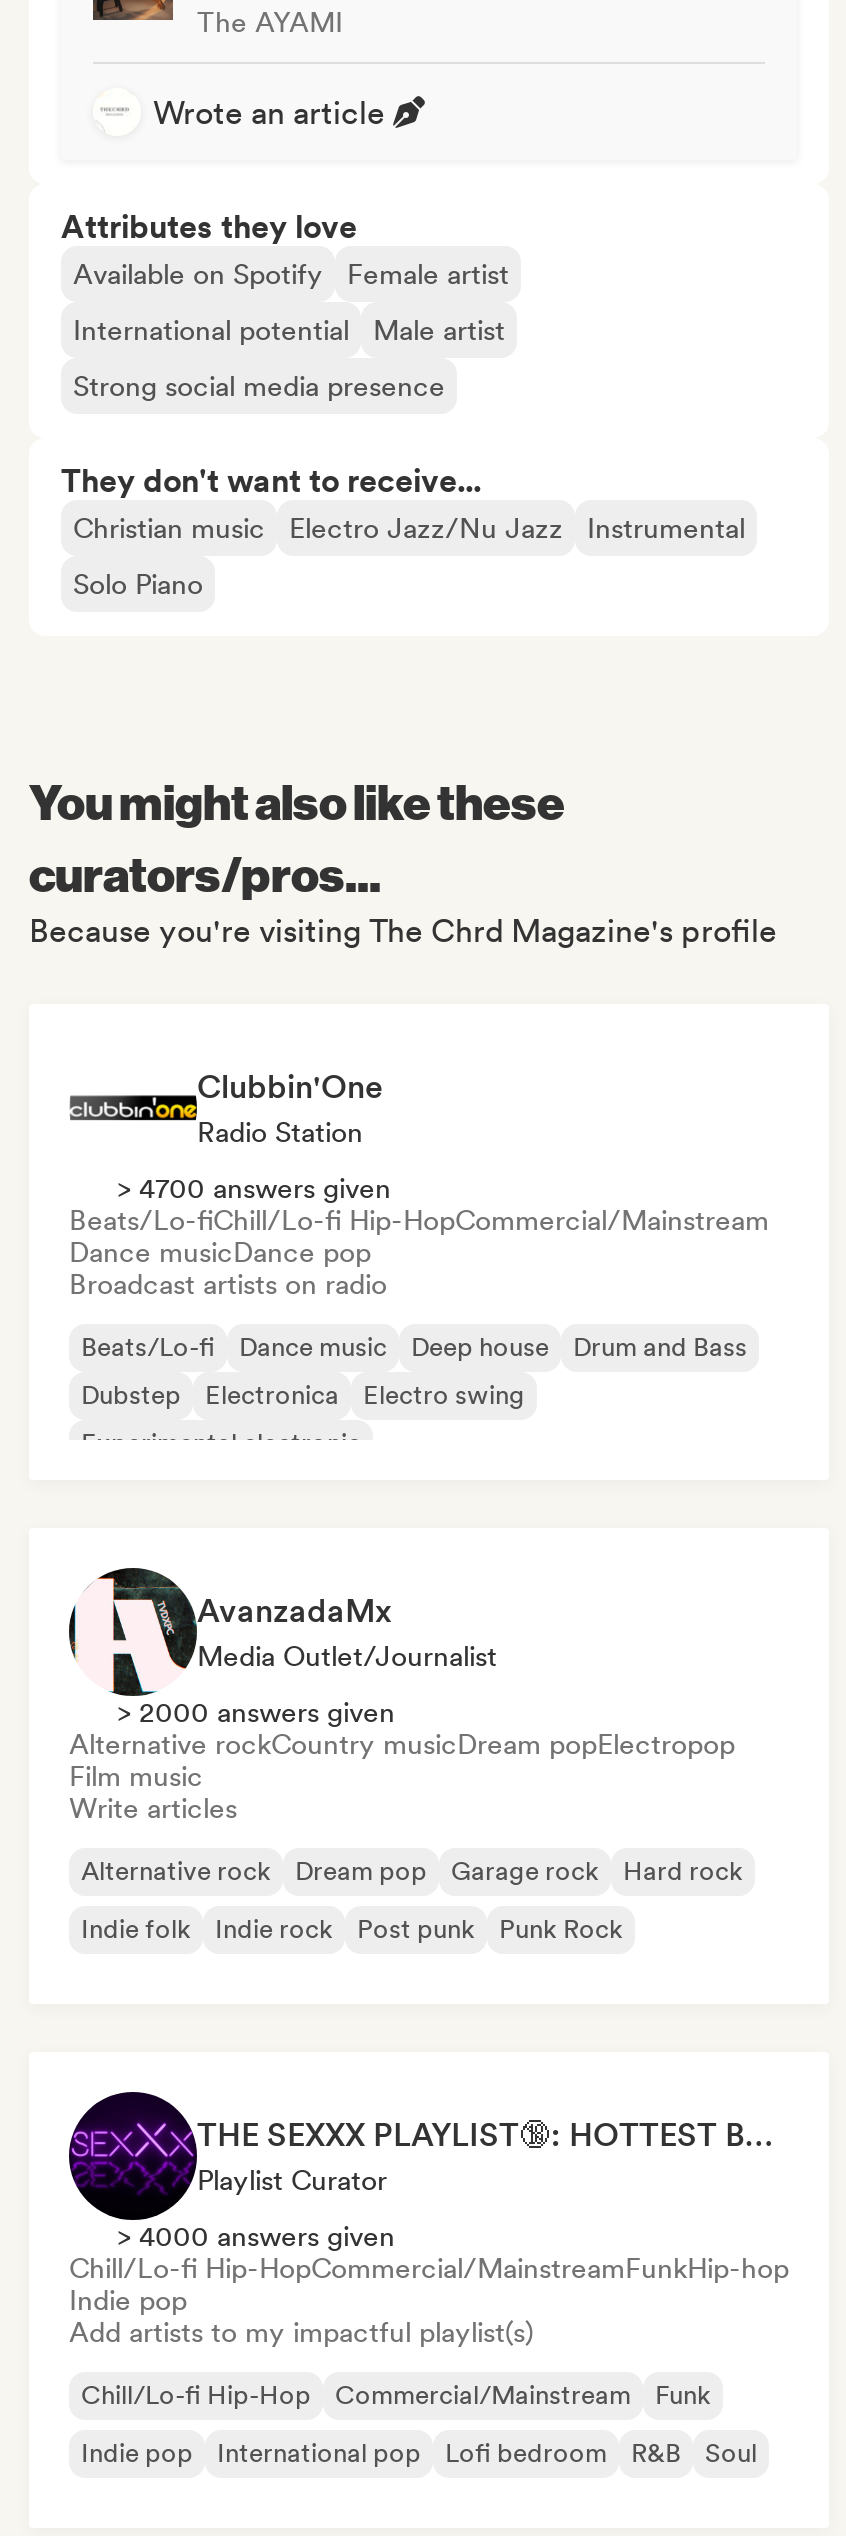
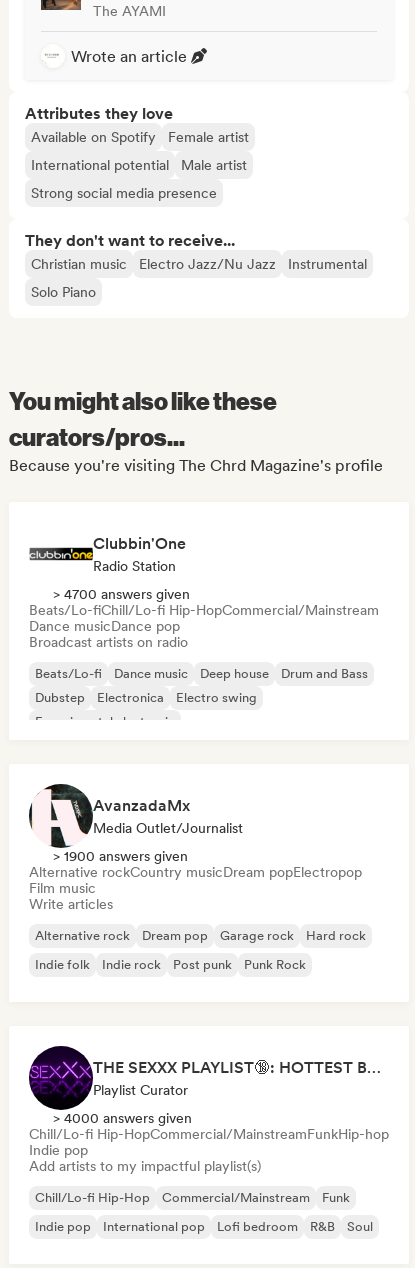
- > 2000 answers given
+ > 1900 answers given
